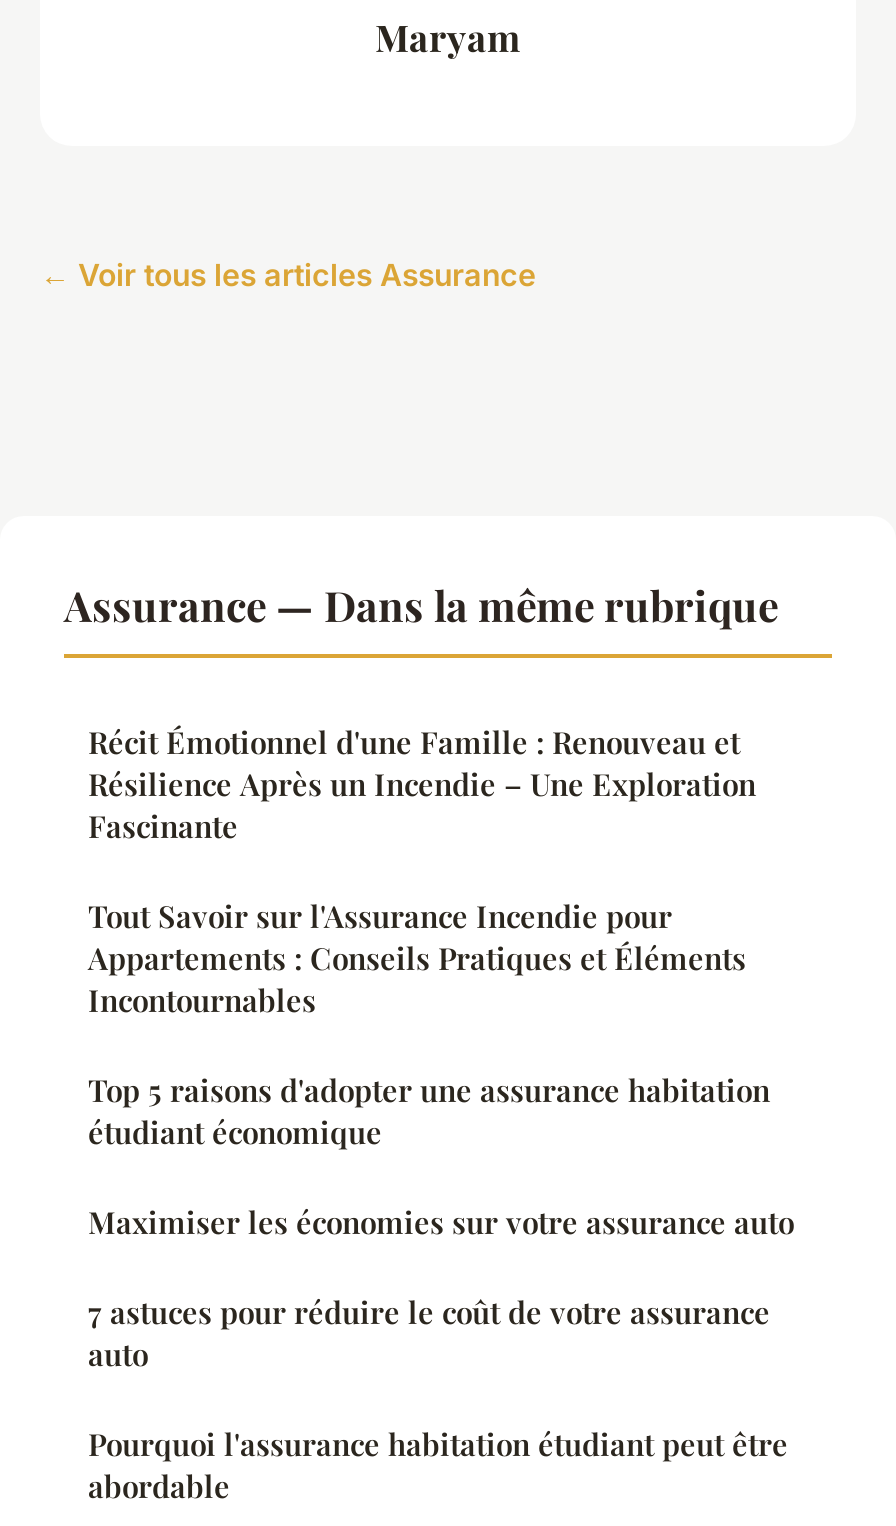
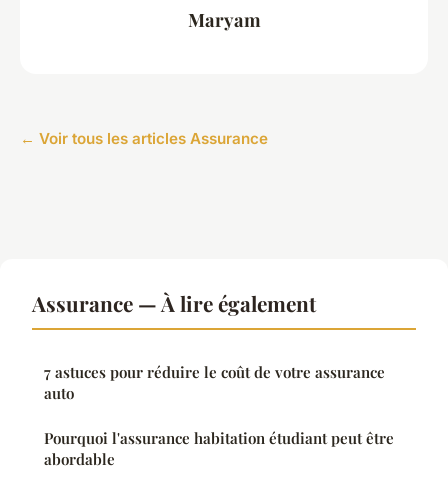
- Assurance — Dans la même rubrique
- Récit Émotionnel d'une Famille : Renouveau et
- Résilience Après un Incendie – Une Exploration
- Fascinante
- Tout Savoir sur l'Assurance Incendie pour
- Appartements : Conseils Pratiques et Éléments
- Incontournables
- Top 5 raisons d'adopter une assurance habitation
- étudiant économique
- Maximiser les économies sur votre assurance auto
+ Assurance — À lire également
